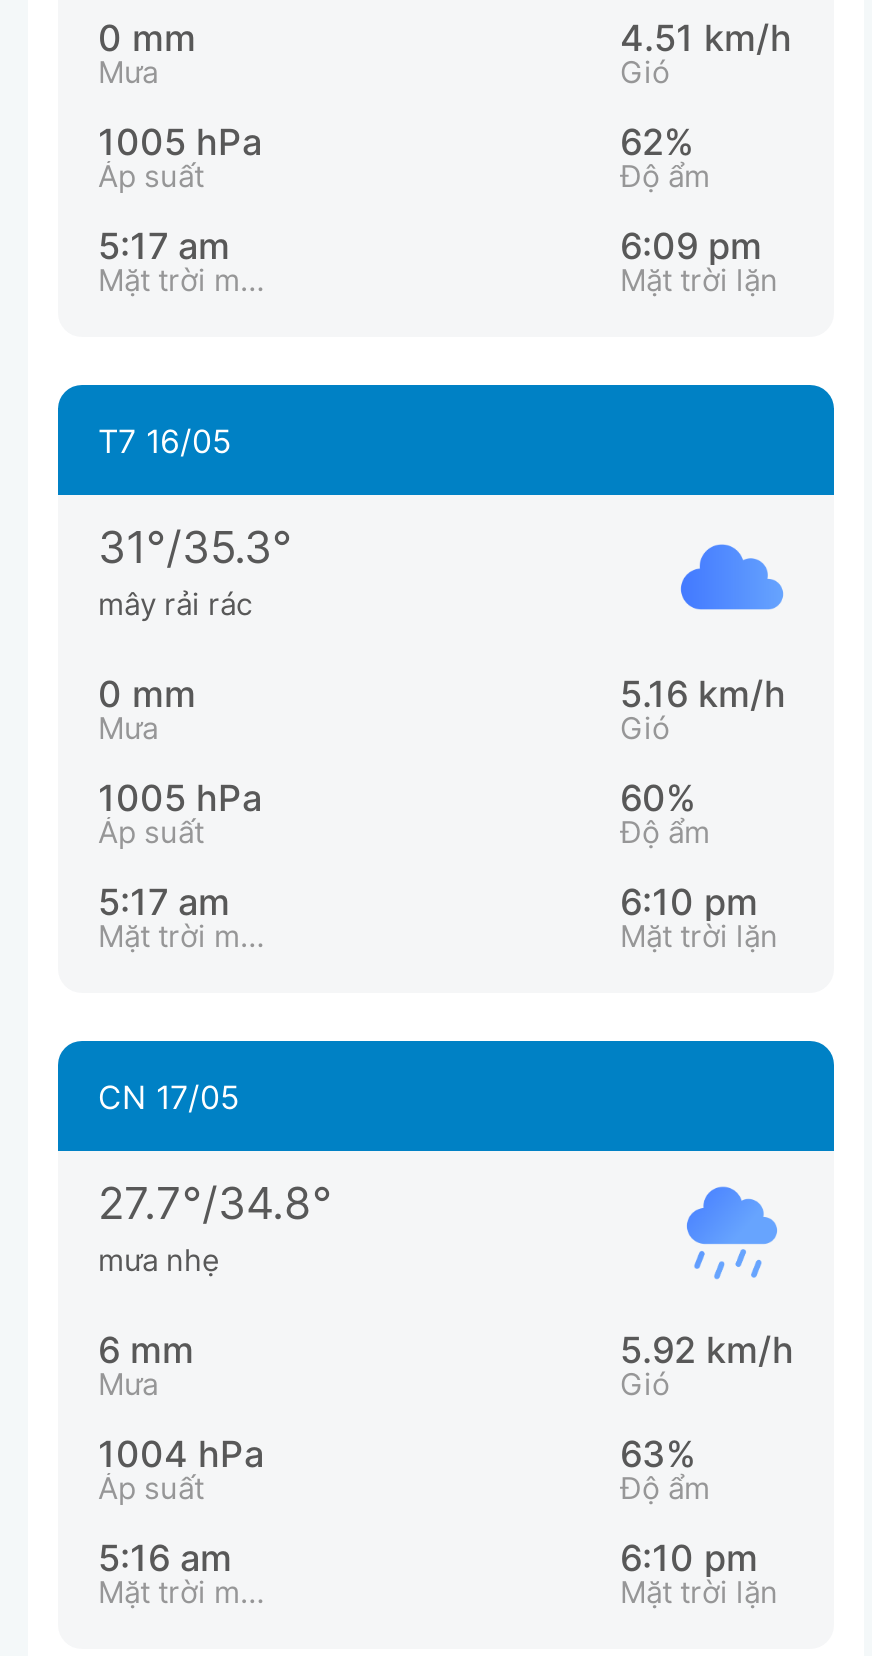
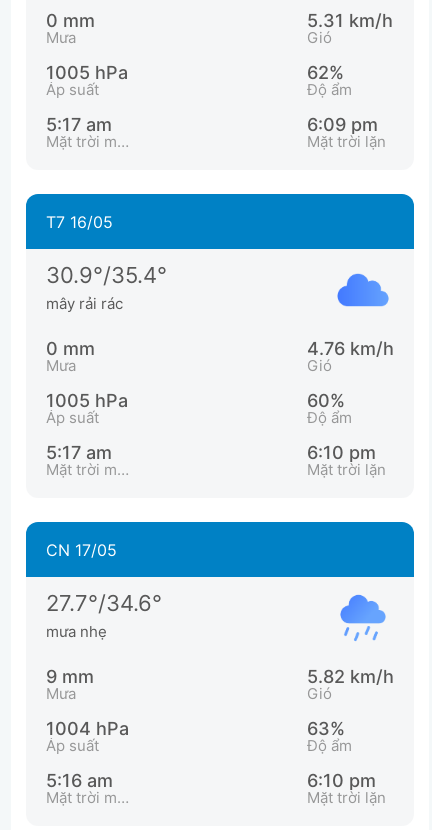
- 4.51 km/h
+ 5.31 km/h

- 31°/35.3°
+ 30.9°/35.4°

- 5.16 km/h
+ 4.76 km/h

- 27.7°/34.8°
+ 27.7°/34.6°

- 6 mm
+ 9 mm

- 5.92 km/h
+ 5.82 km/h
